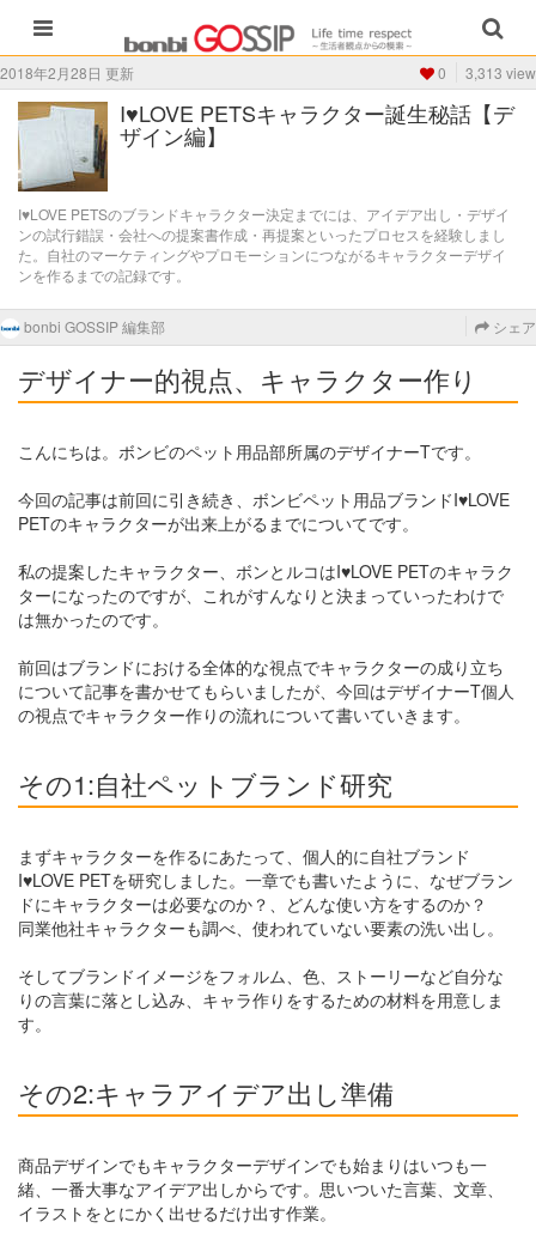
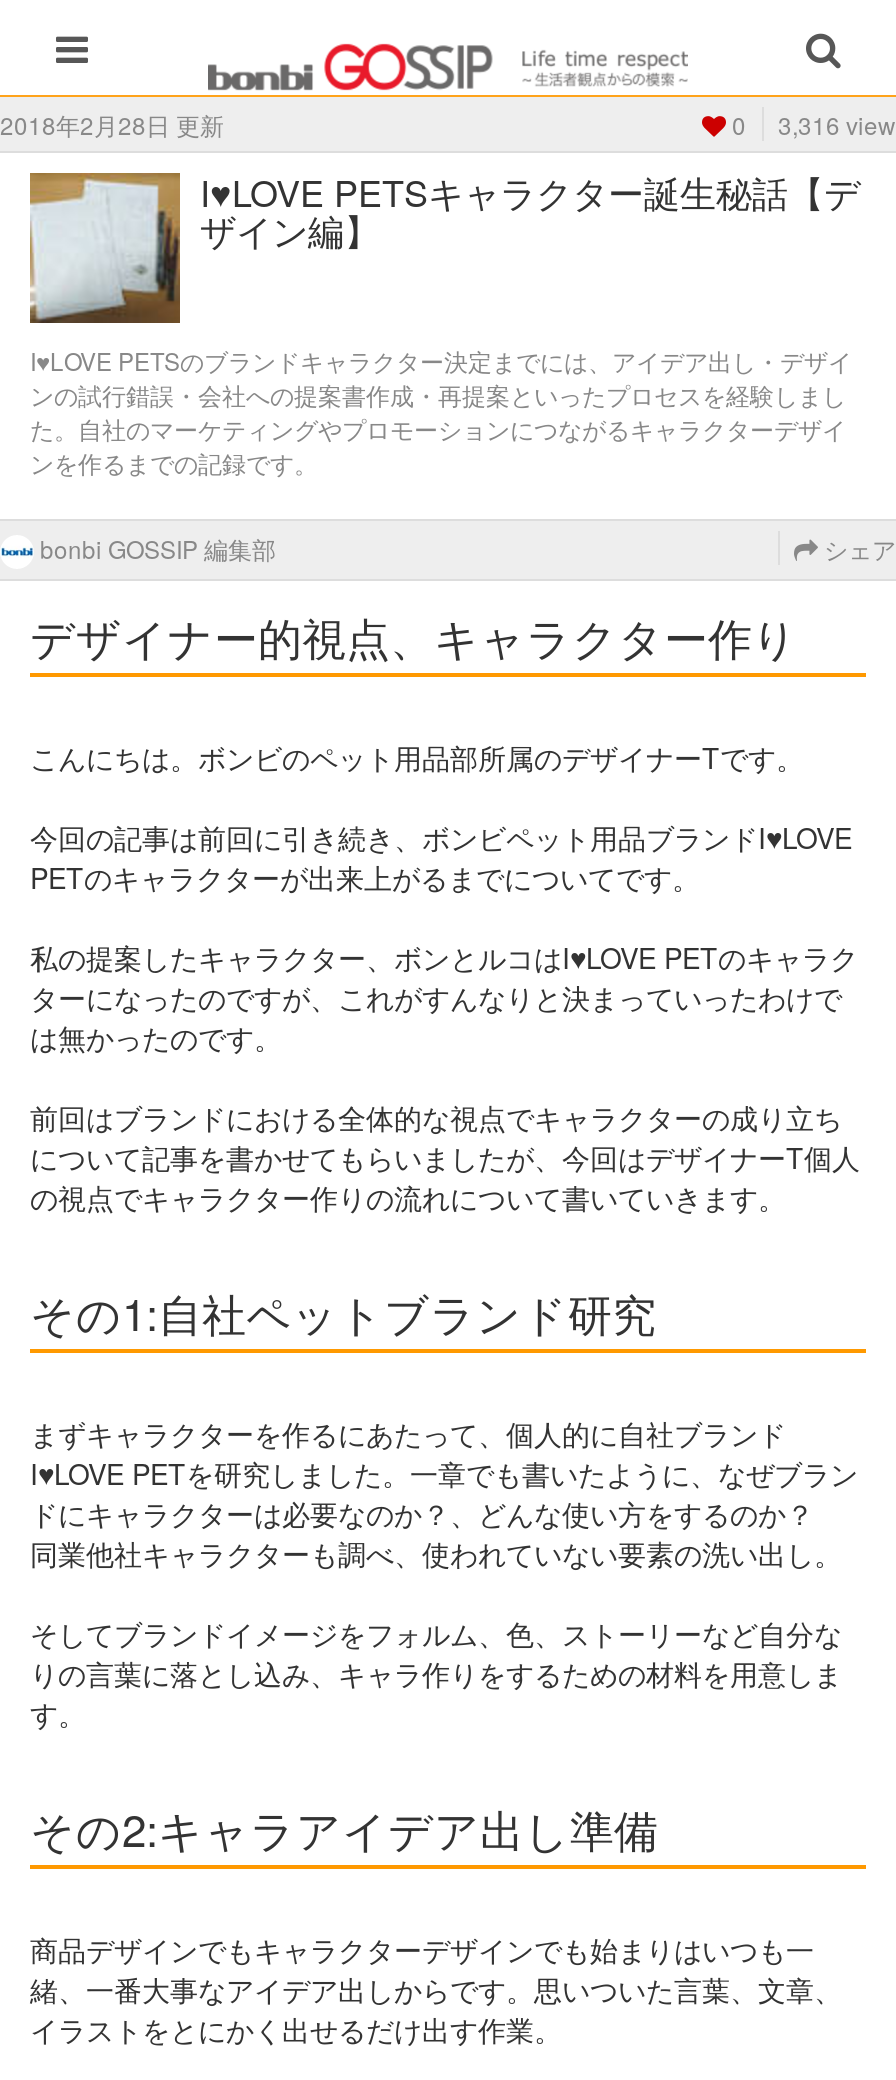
- 0 3,313 view
+ 0 3,316 view
